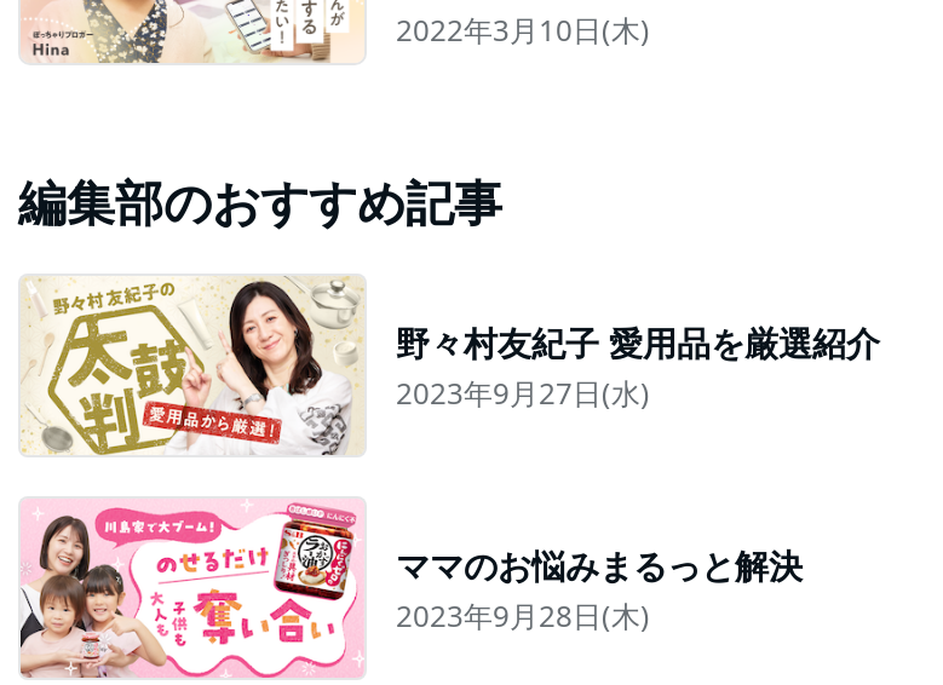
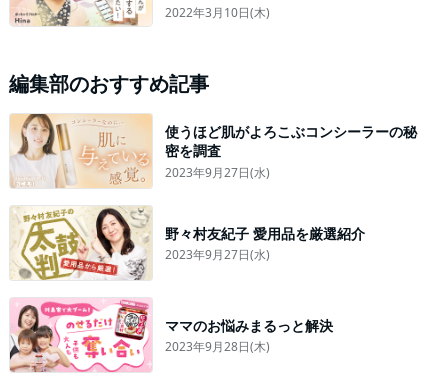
+ [image]
+ 使うほど肌がよろこぶコンシーラーの秘
+ 密を調査
+ 2023年9月27日(水)
